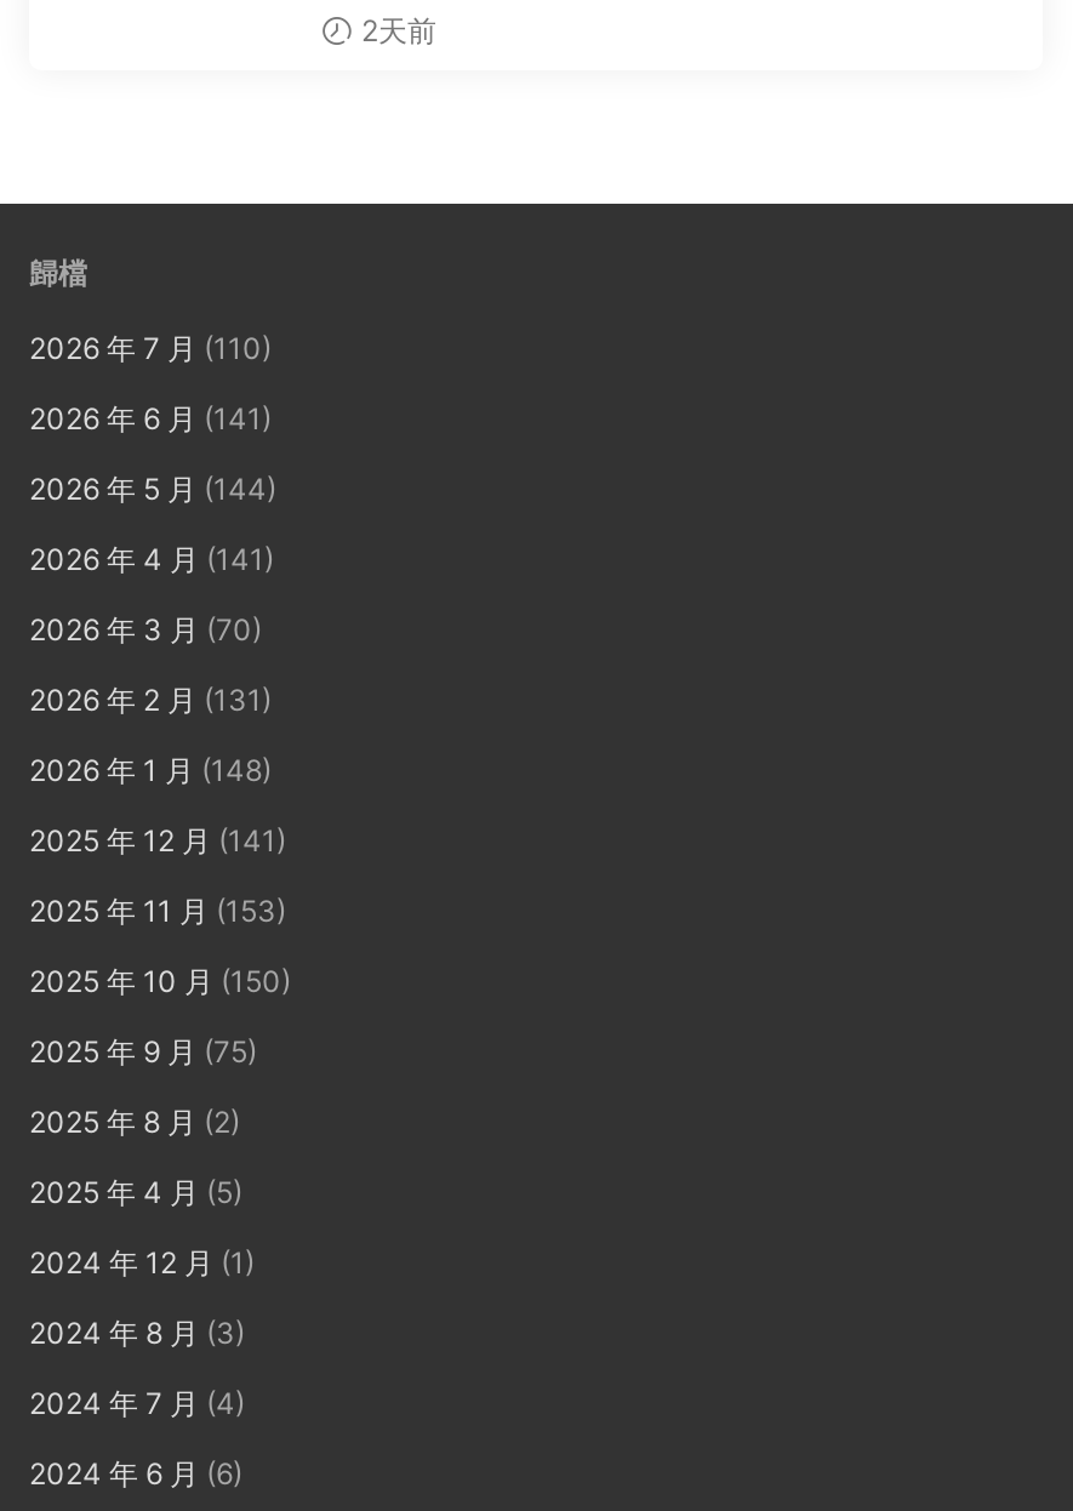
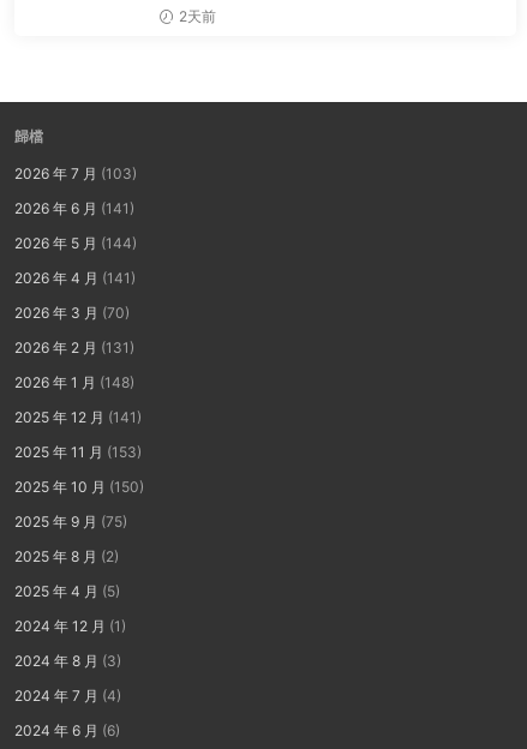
- 2026 年 7 月(110)
+ 2026 年 7 月(103)
